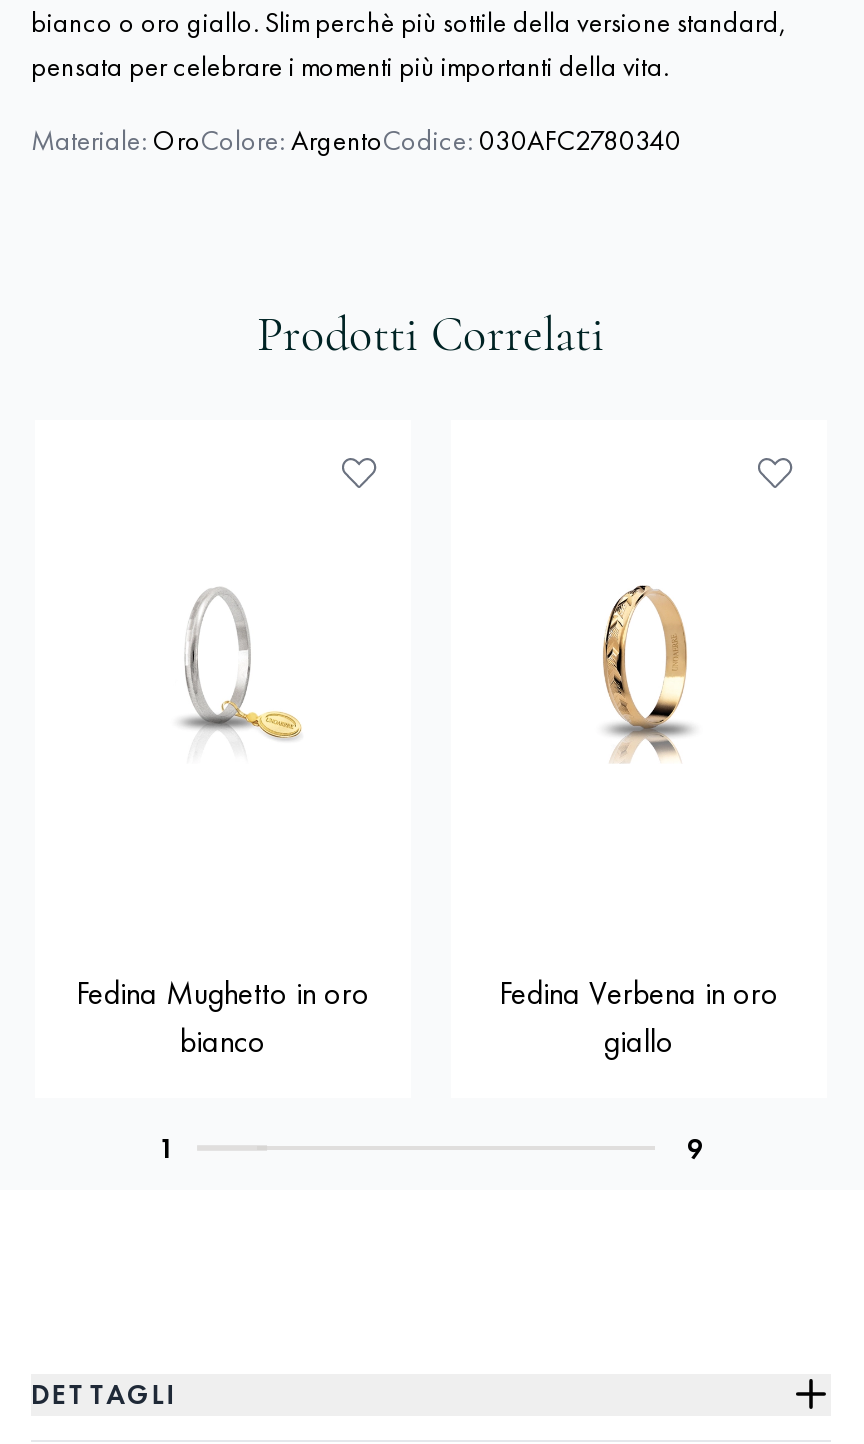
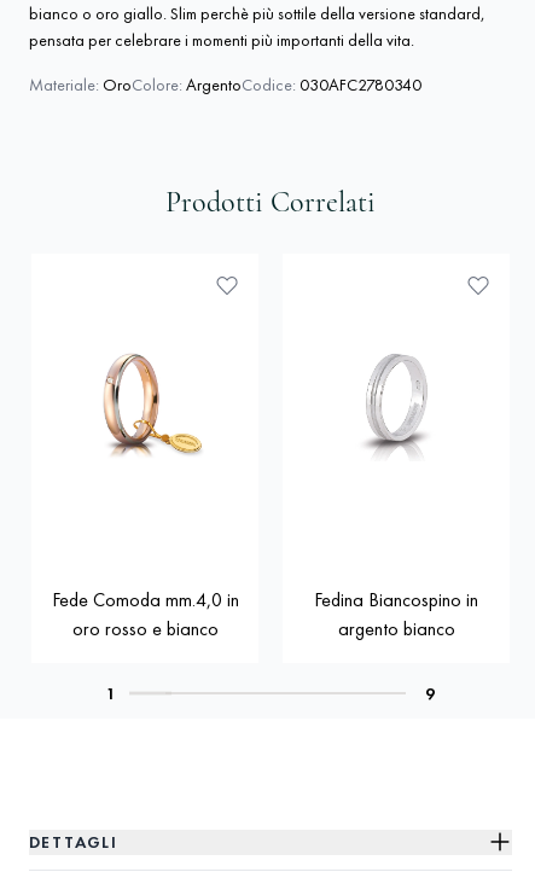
- [image]
+ [image]

- [image]
+ [image]

- Fedina Mughetto in oro
- bianco
+ Fede Comoda mm.4,0 in
+ oro rosso e bianco

- Fedina Verbena in oro
- giallo
+ Fedina Biancospino in
+ argento bianco
